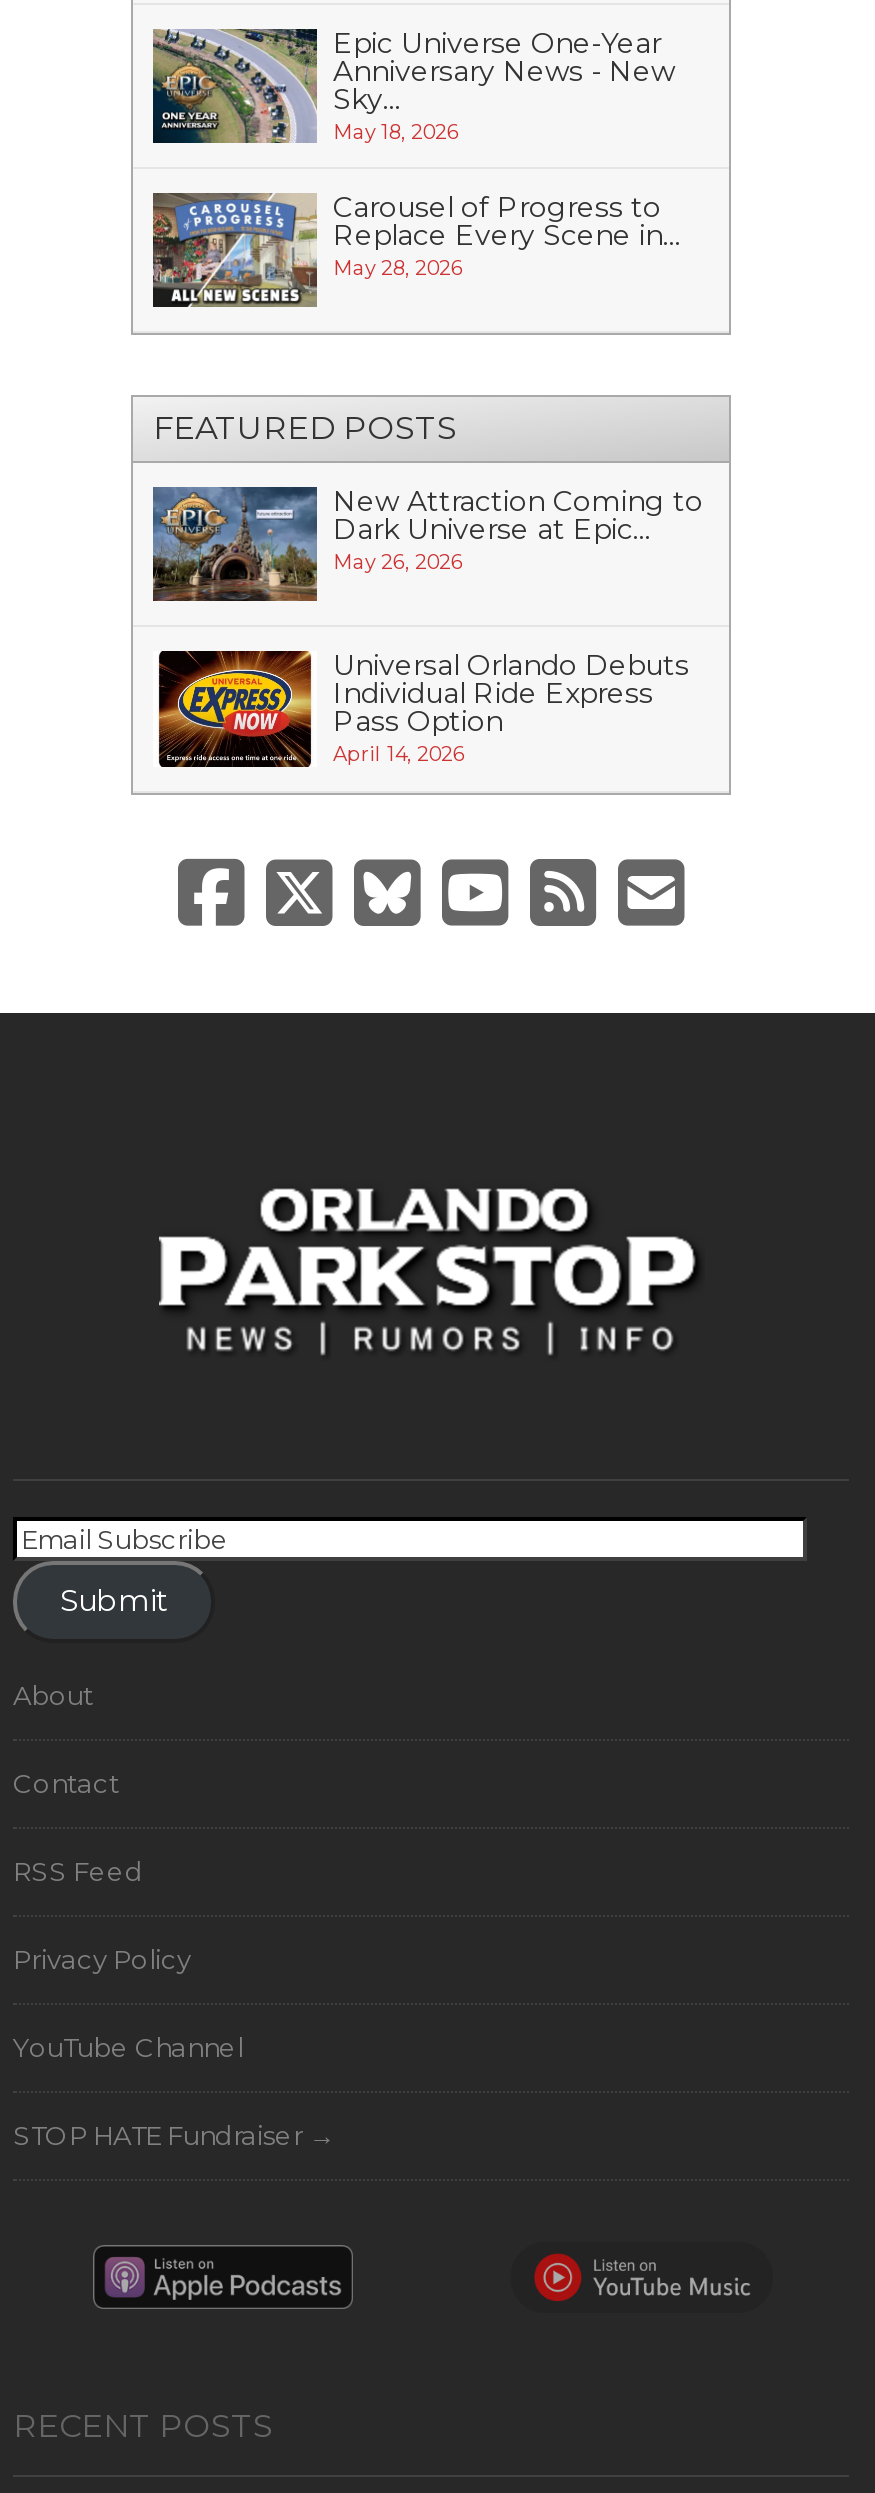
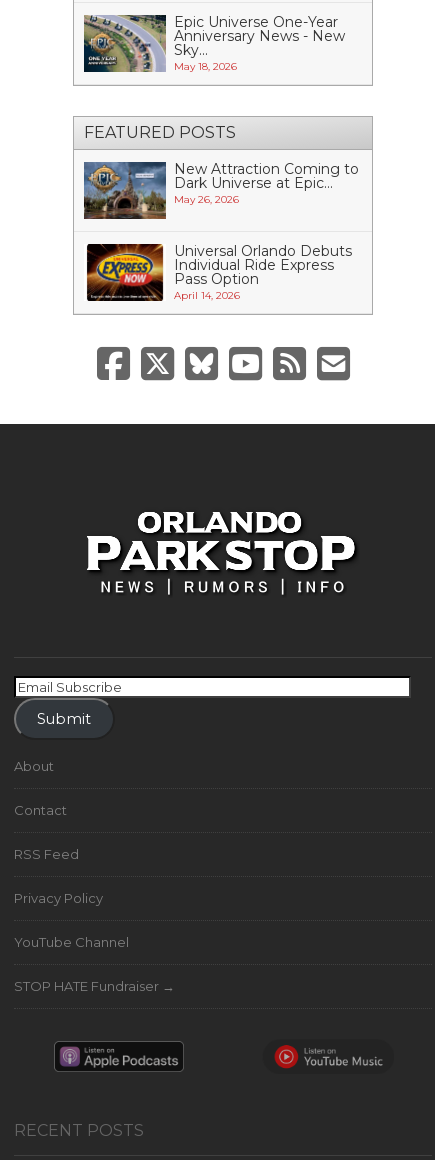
- [image]
- Carousel of Progress to
- Replace Every Scene in...
- May 28, 2026
